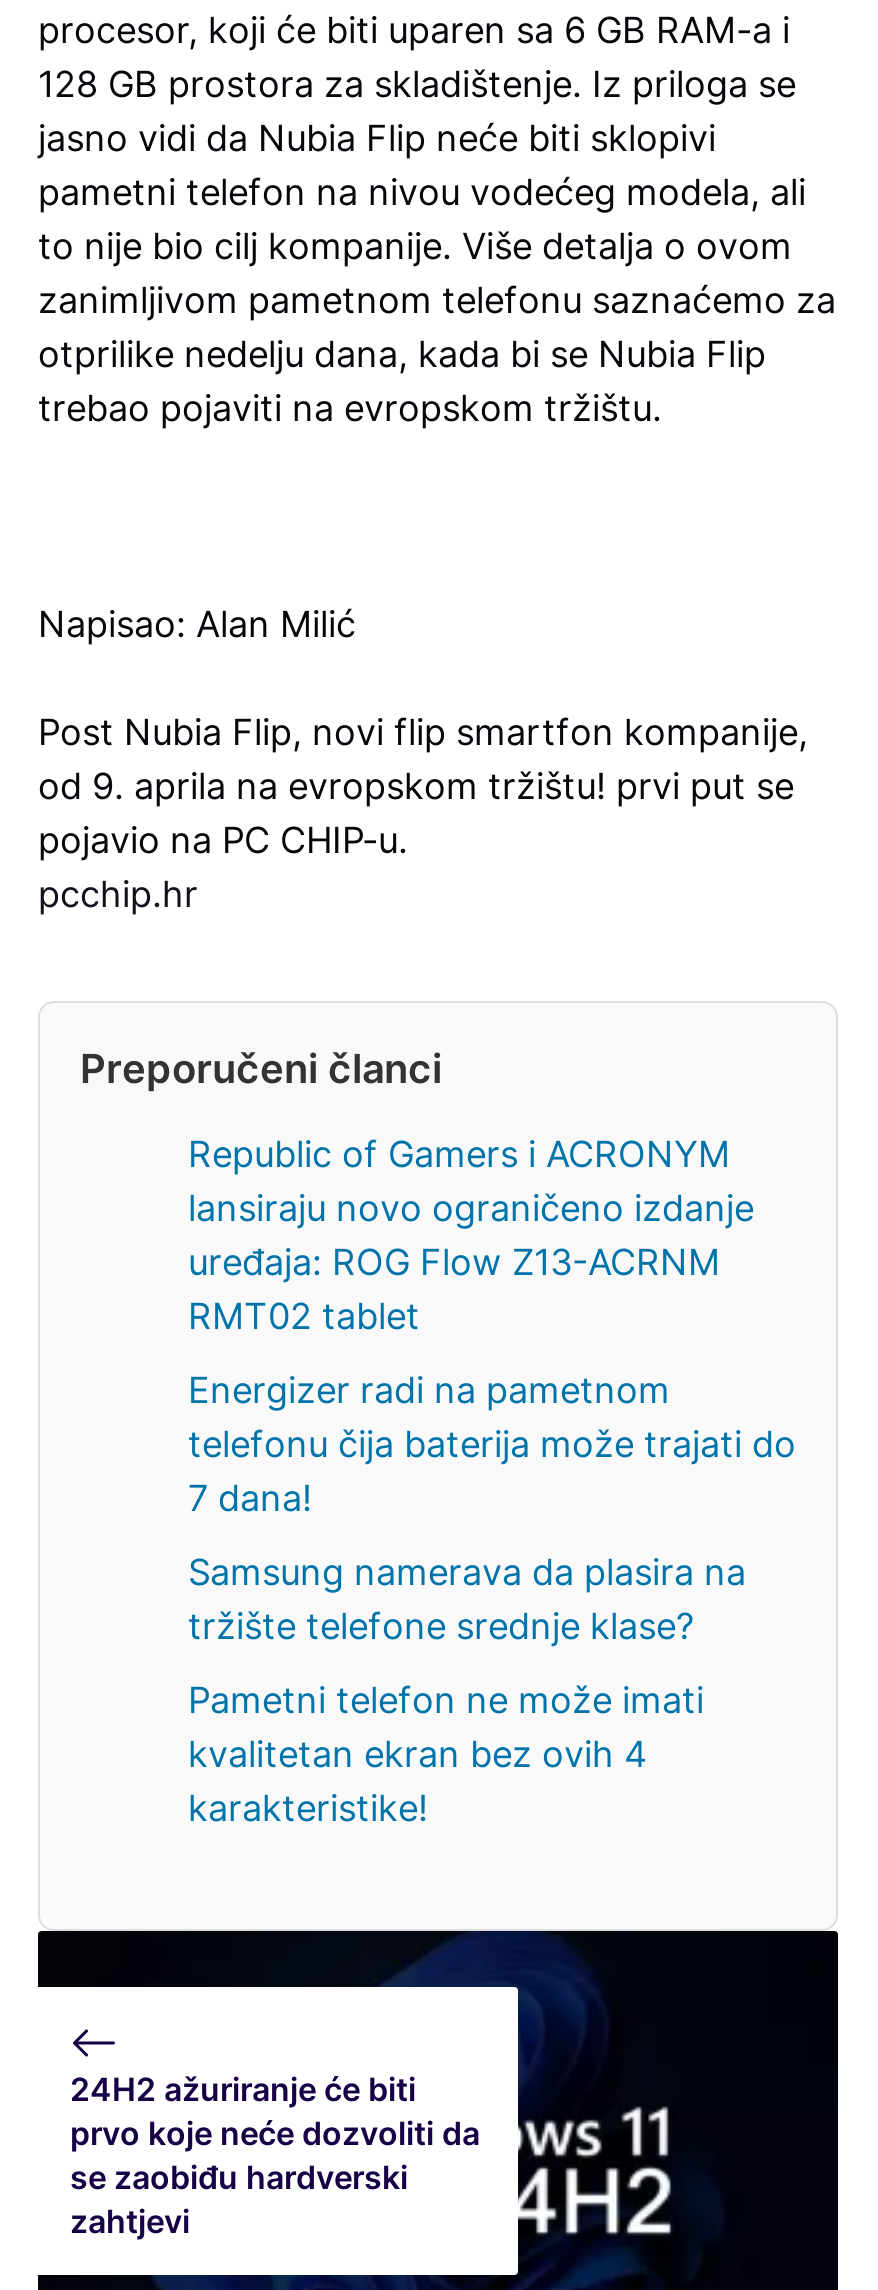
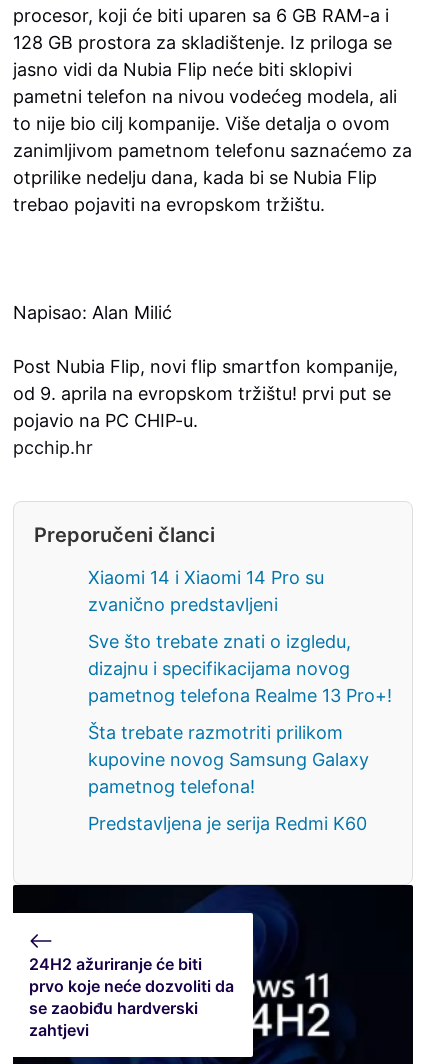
- Republic of Gamers i ACRONYM
- lansiraju novo ograničeno izdanje
- uređaja: ROG Flow Z13-ACRNM
- RMT02 tablet
+ Xiaomi 14 i Xiaomi 14 Pro su
+ zvanično predstavljeni

- Energizer radi na pametnom
- telefonu čija baterija može trajati do
- 7 dana!
+ Sve što trebate znati o izgledu,
+ dizajnu i specifikacijama novog
+ pametnog telefona Realme 13 Pro+!

- Samsung namerava da plasira na
- tržište telefone srednje klase?
+ Šta trebate razmotriti prilikom
+ kupovine novog Samsung Galaxy
+ pametnog telefona!

- Pametni telefon ne može imati
- kvalitetan ekran bez ovih 4
- karakteristike!
+ Predstavljena je serija Redmi K60
